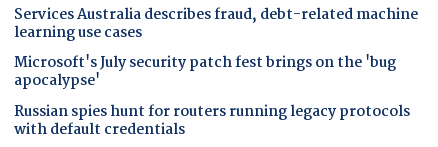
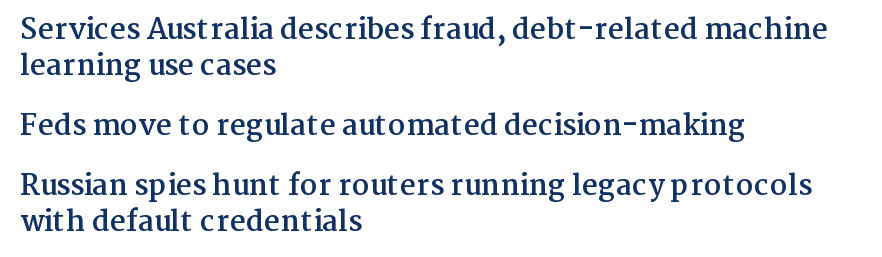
- Microsoft's July security patch fest brings on the 'bug
- apocalypse'
+ Feds move to regulate automated decision-making
